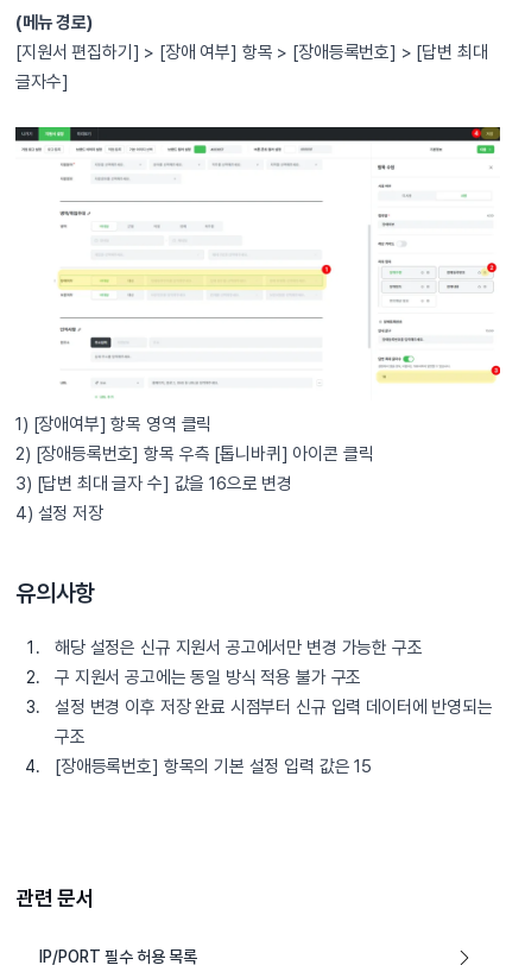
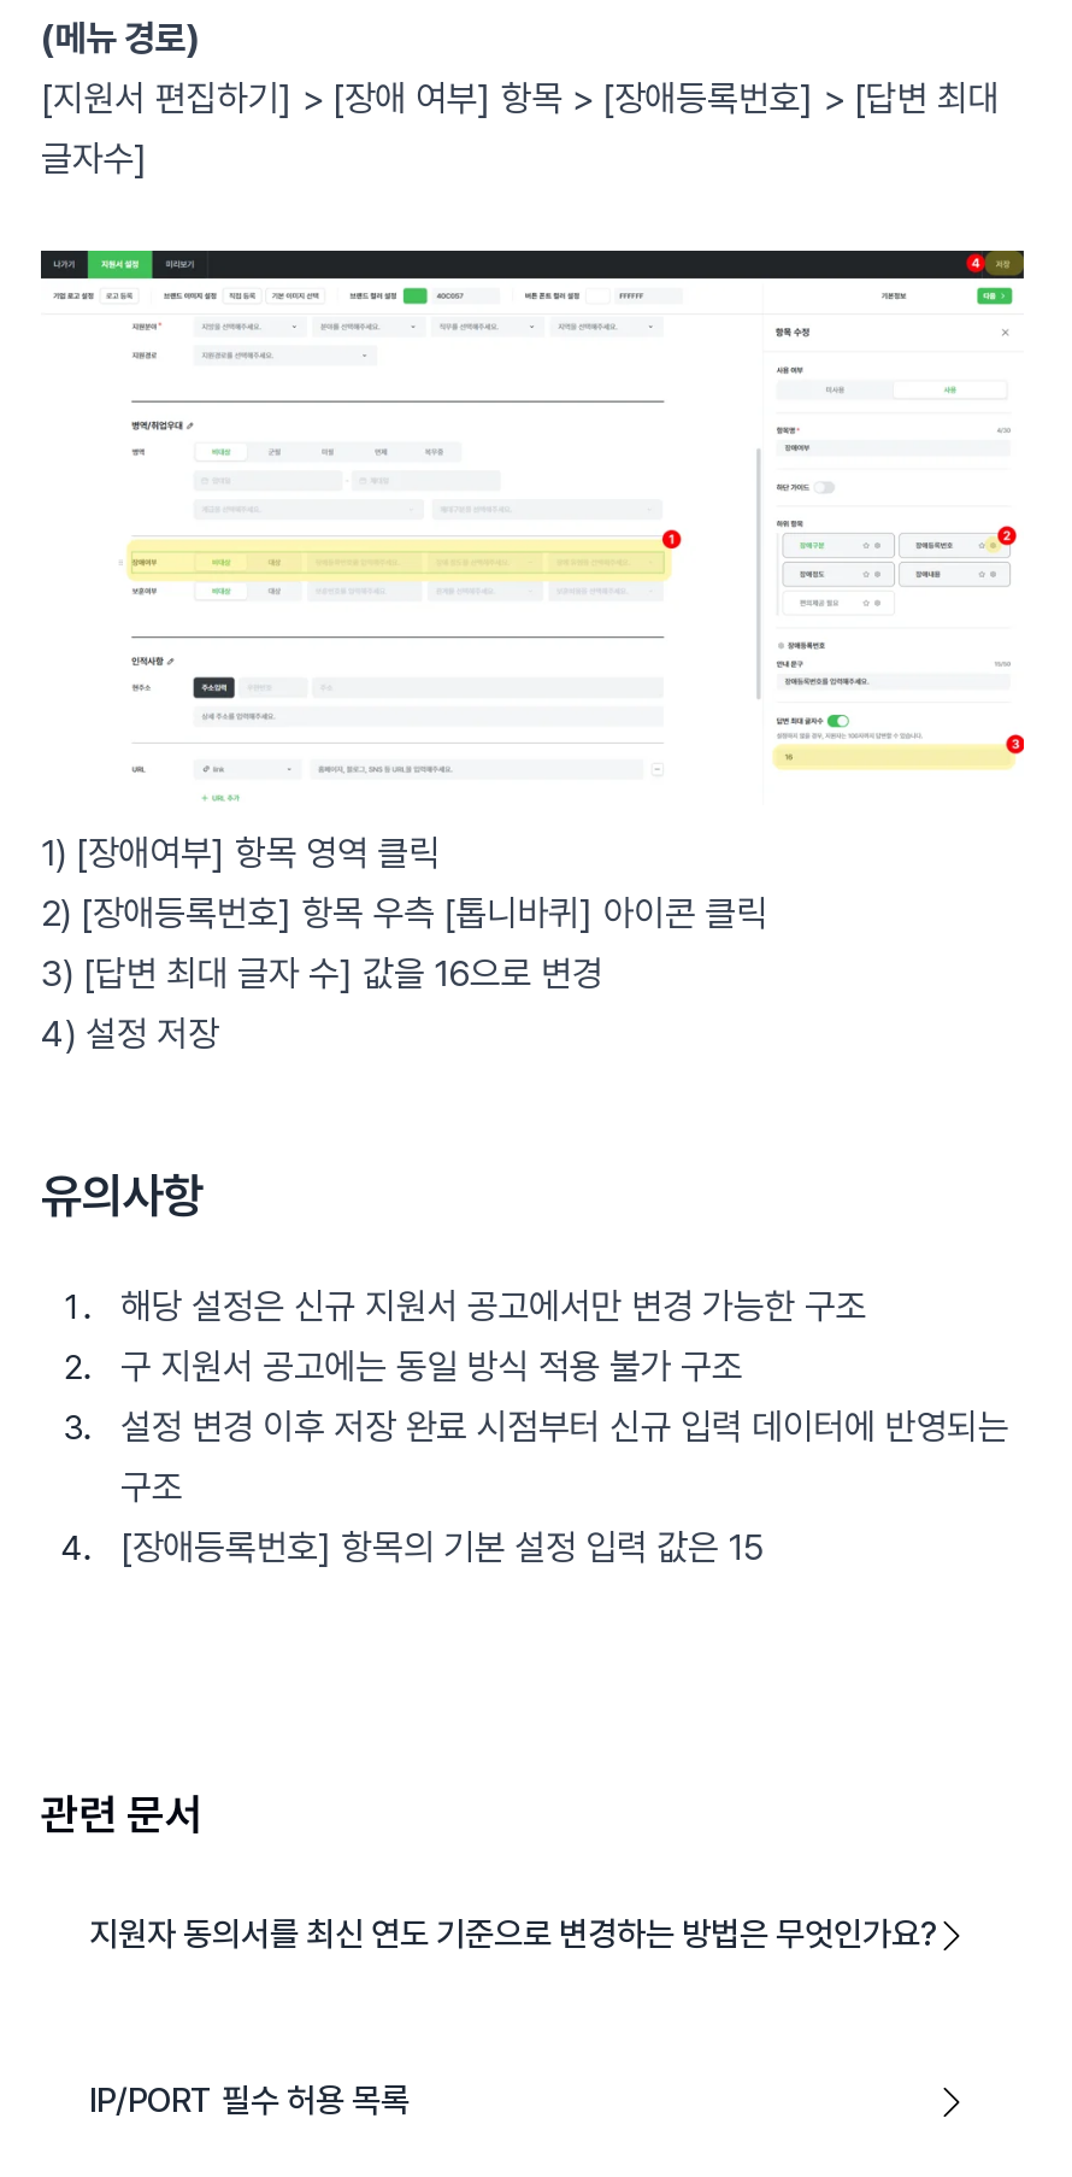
+ 지원자 동의서를 최신 연도 기준으로 변경하는 방법은 무엇인가요?
